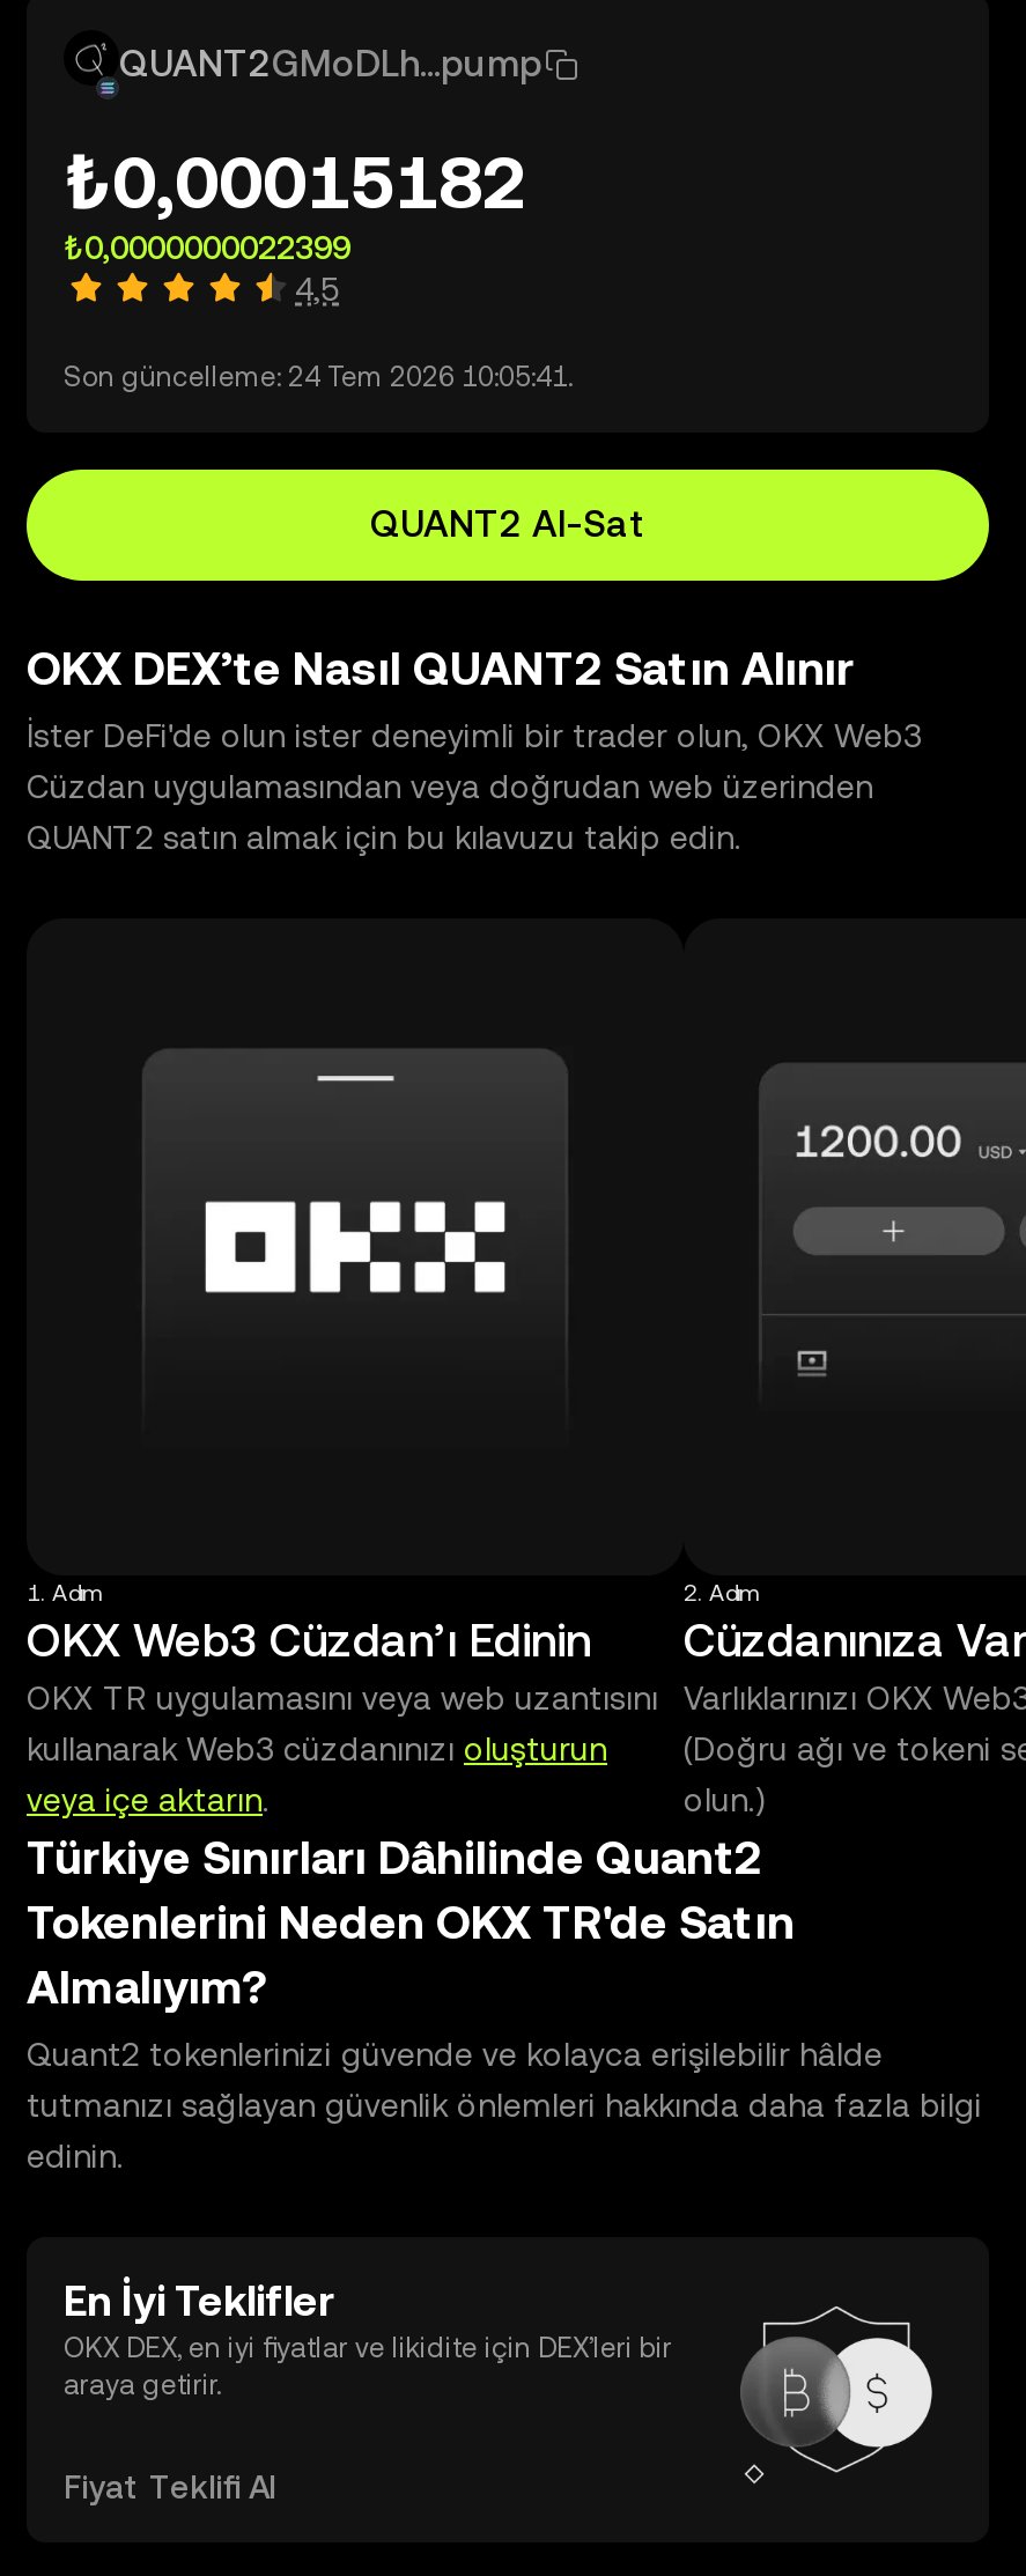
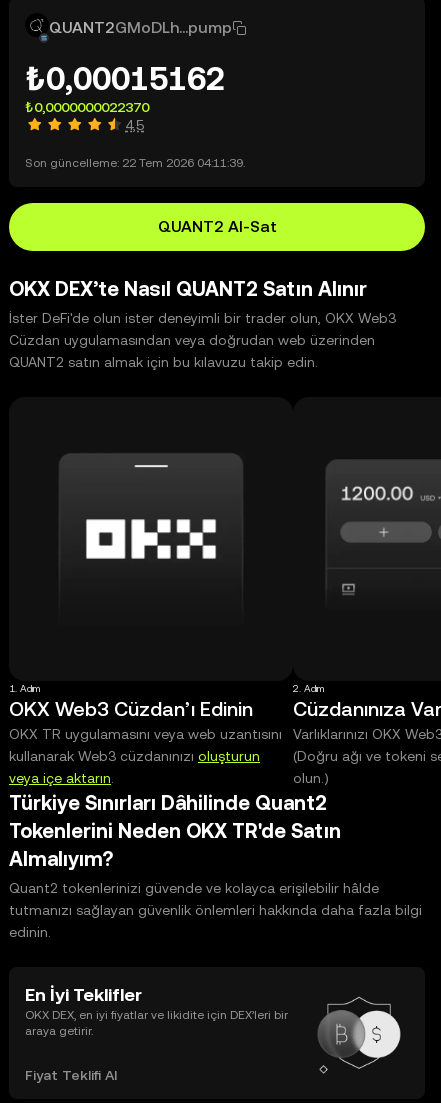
- ₺0,00015182
+ ₺0,00015162

- ₺0,0000000022399
+ ₺0,0000000022370

- Son güncelleme: 24 Tem 2026 10:05:41.
+ Son güncelleme: 22 Tem 2026 04:11:39.
